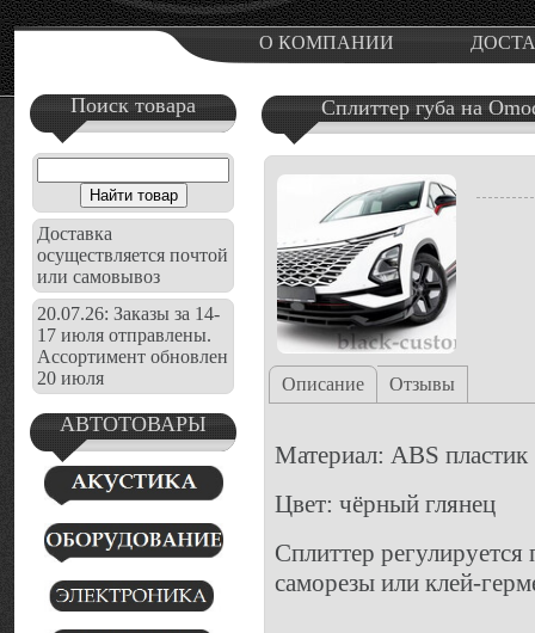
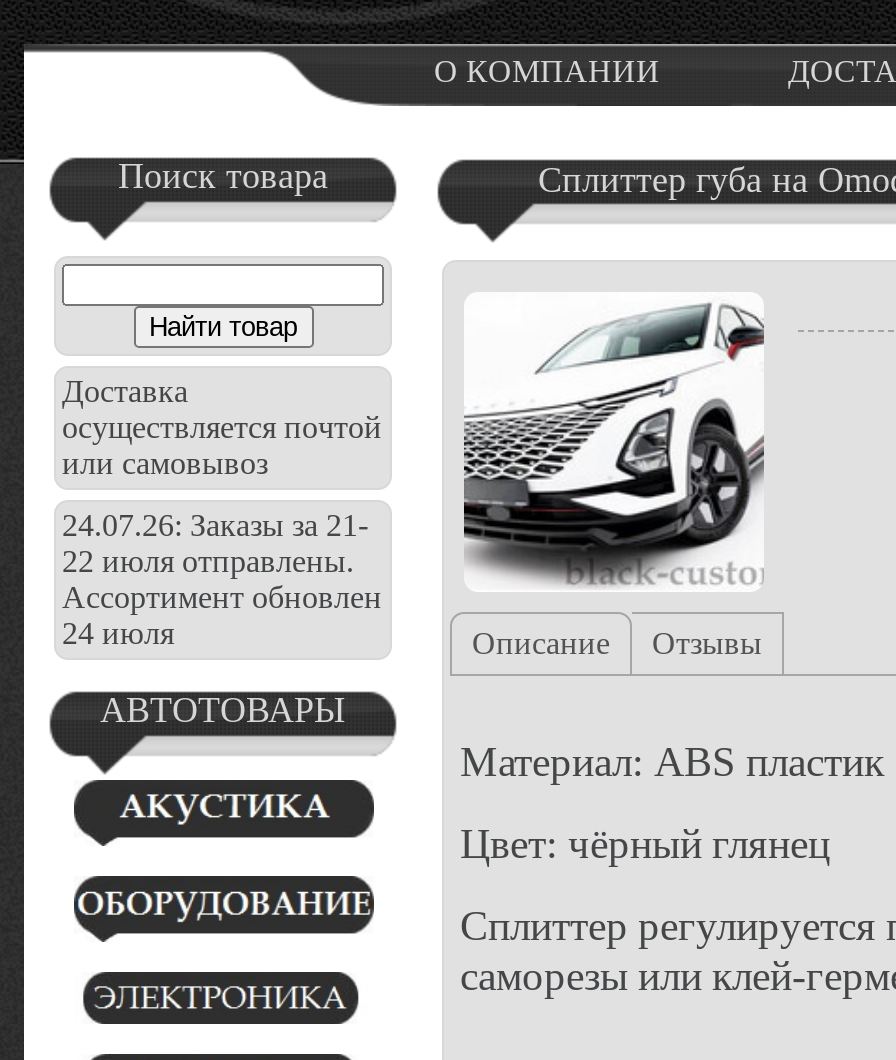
- 20.07.26: Заказы за 14-
+ 24.07.26: Заказы за 21-

- 17 июля отправлены.
+ 22 июля отправлены.

- 20 июля
+ 24 июля
